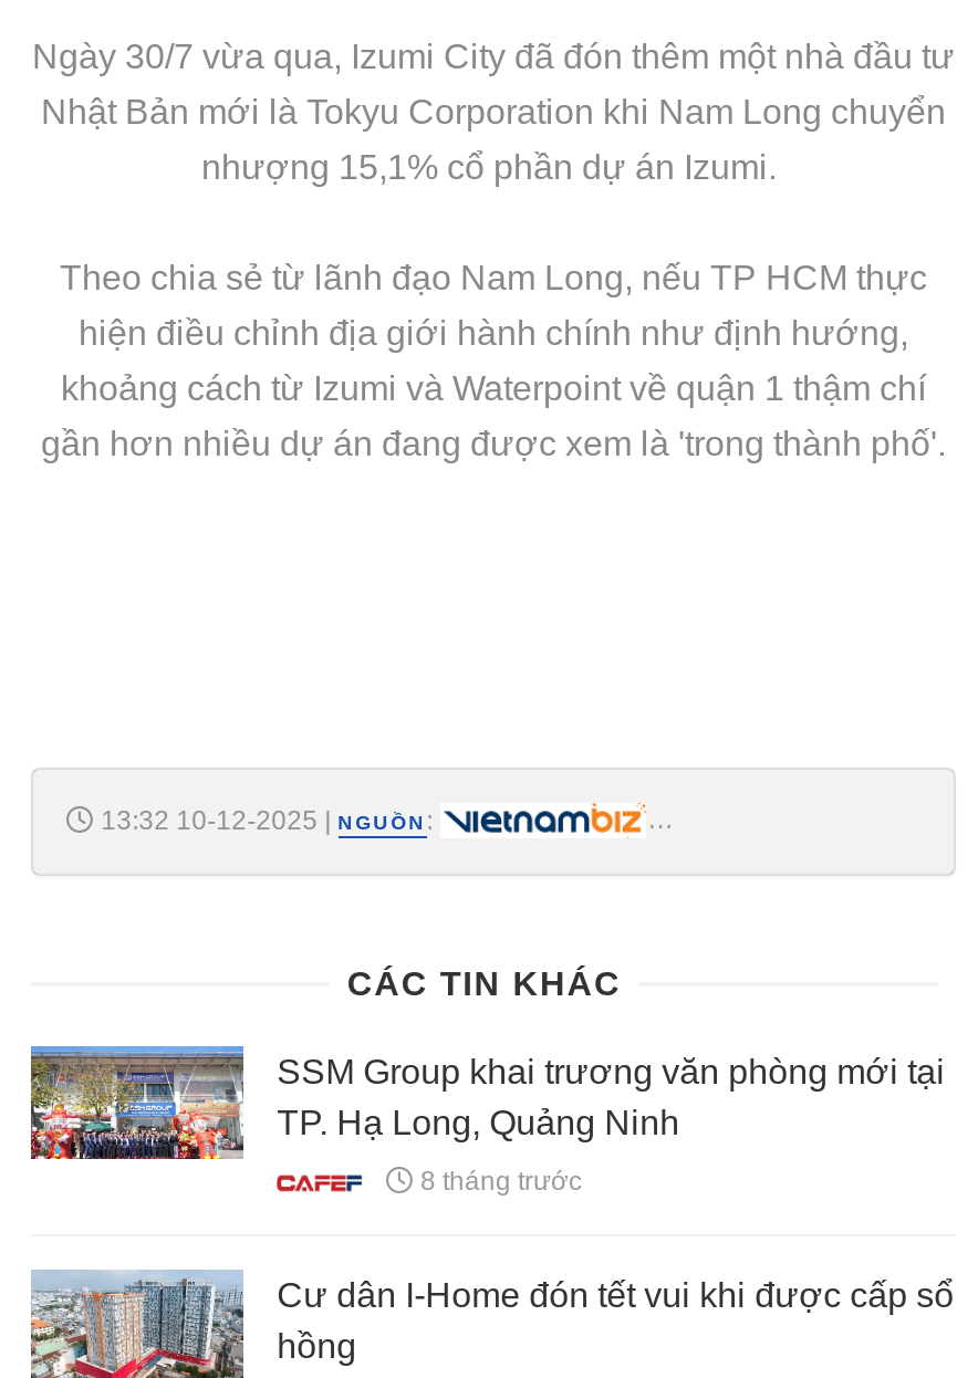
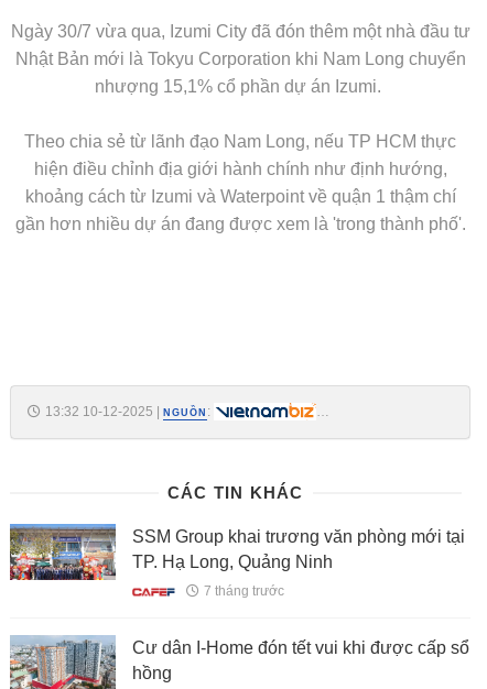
- 8 tháng trước
+ 7 tháng trước
